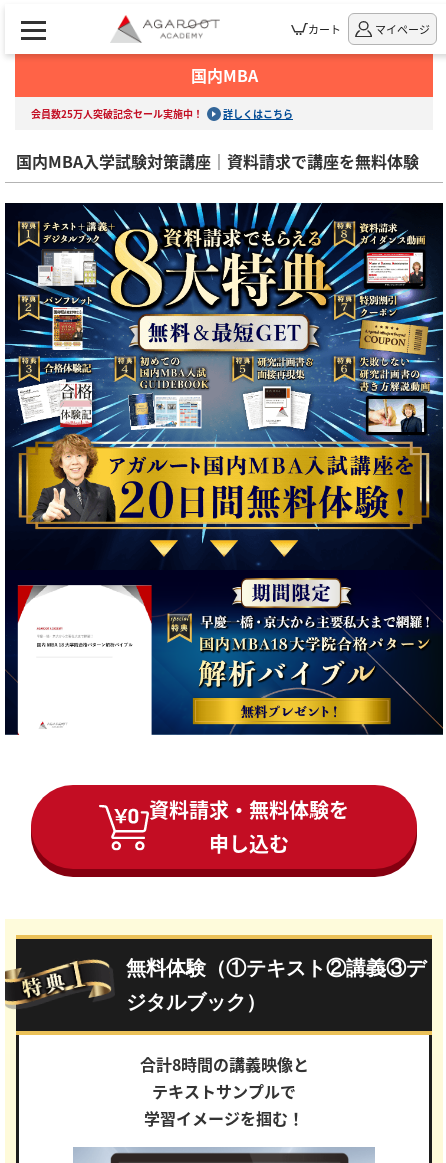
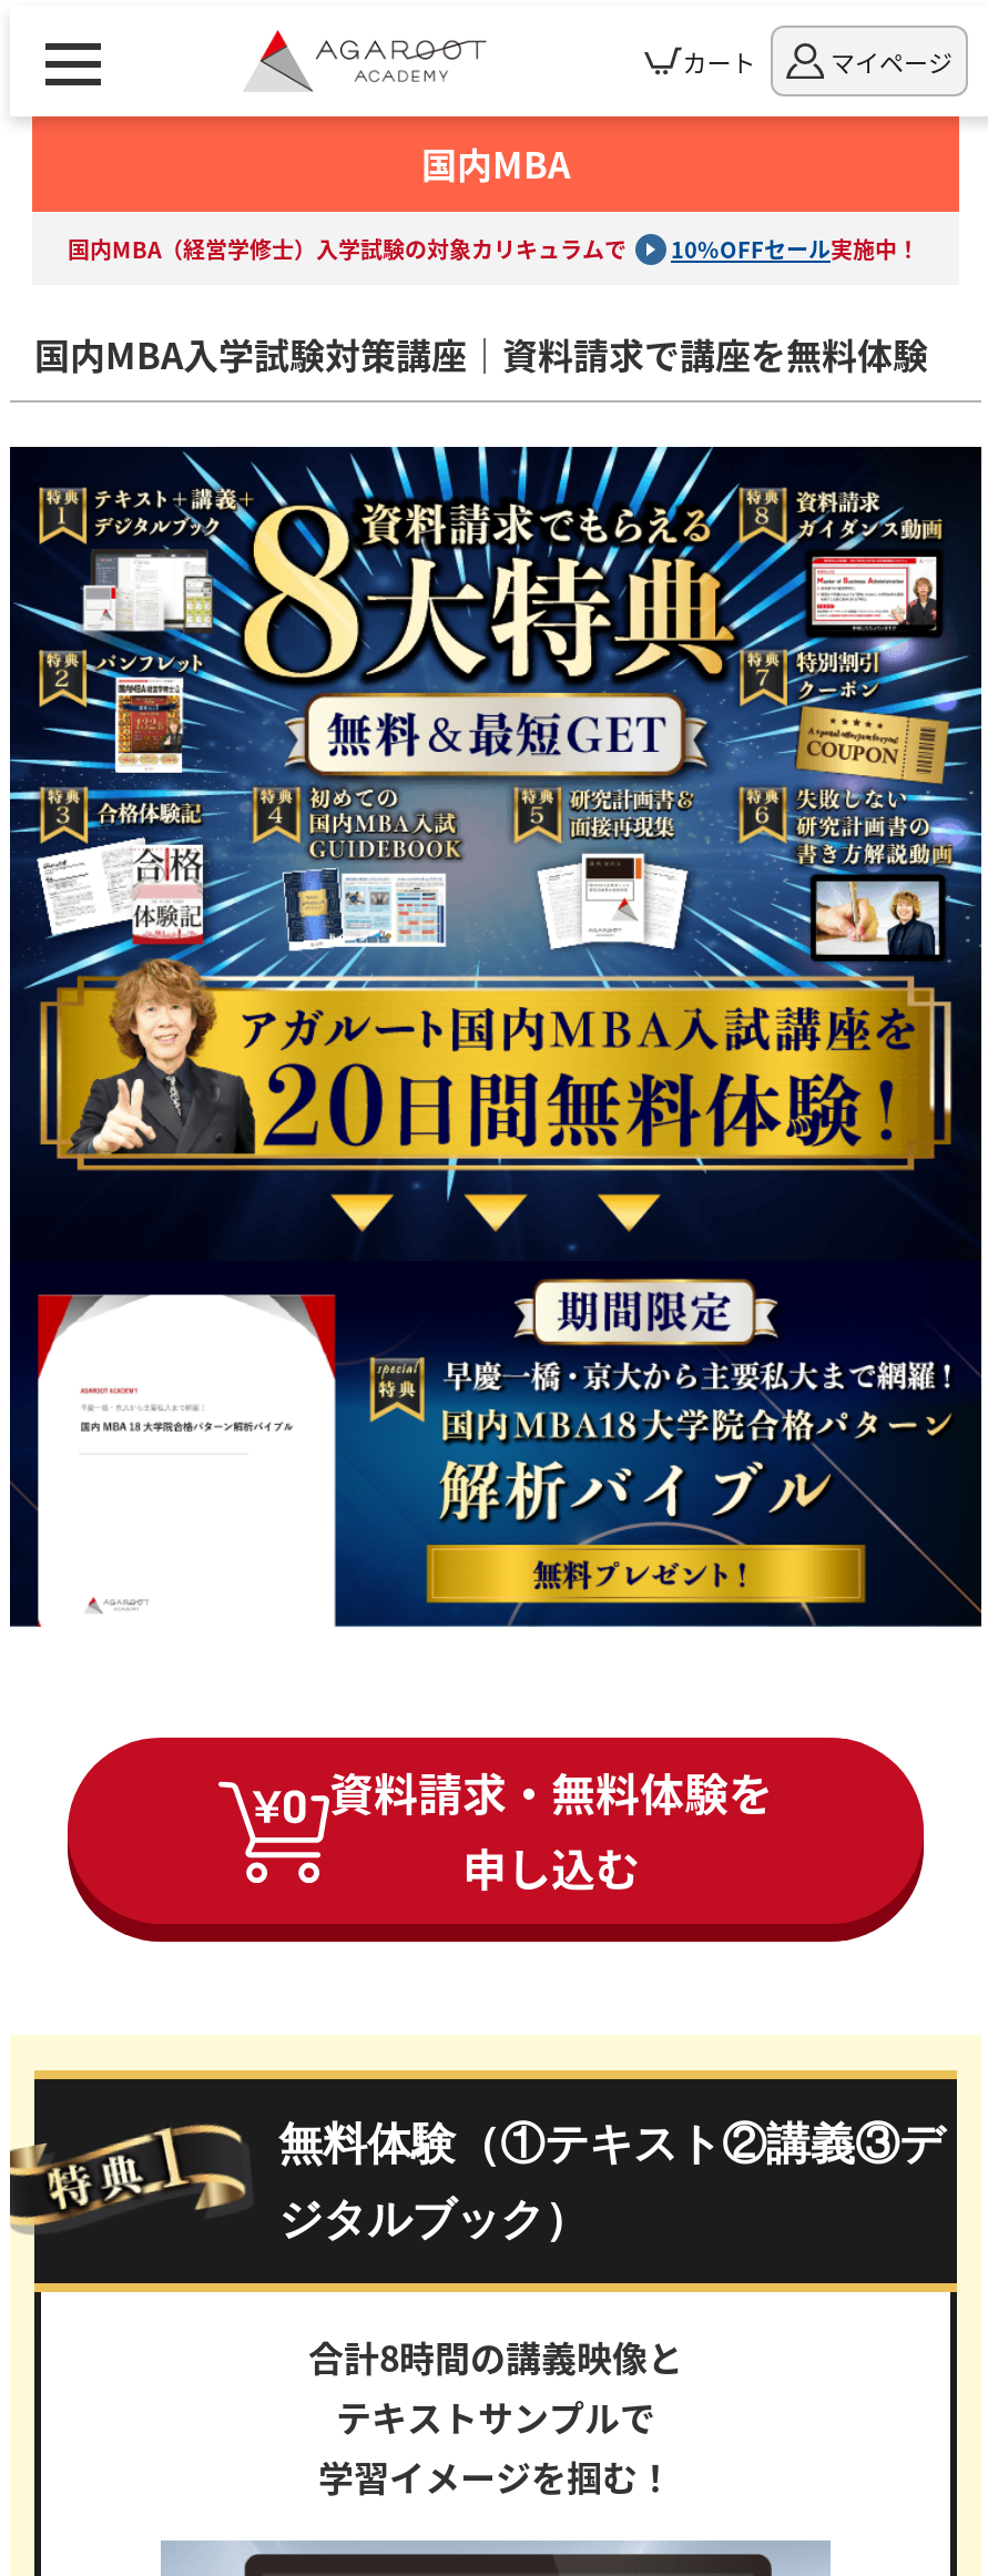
- 会員数25万人突破記念セール実施中！
- 詳しくはこちら
+ 国内MBA（経営学修士）入学試験の対象カリキュラムで
+ 10%OFFセール実施中！
